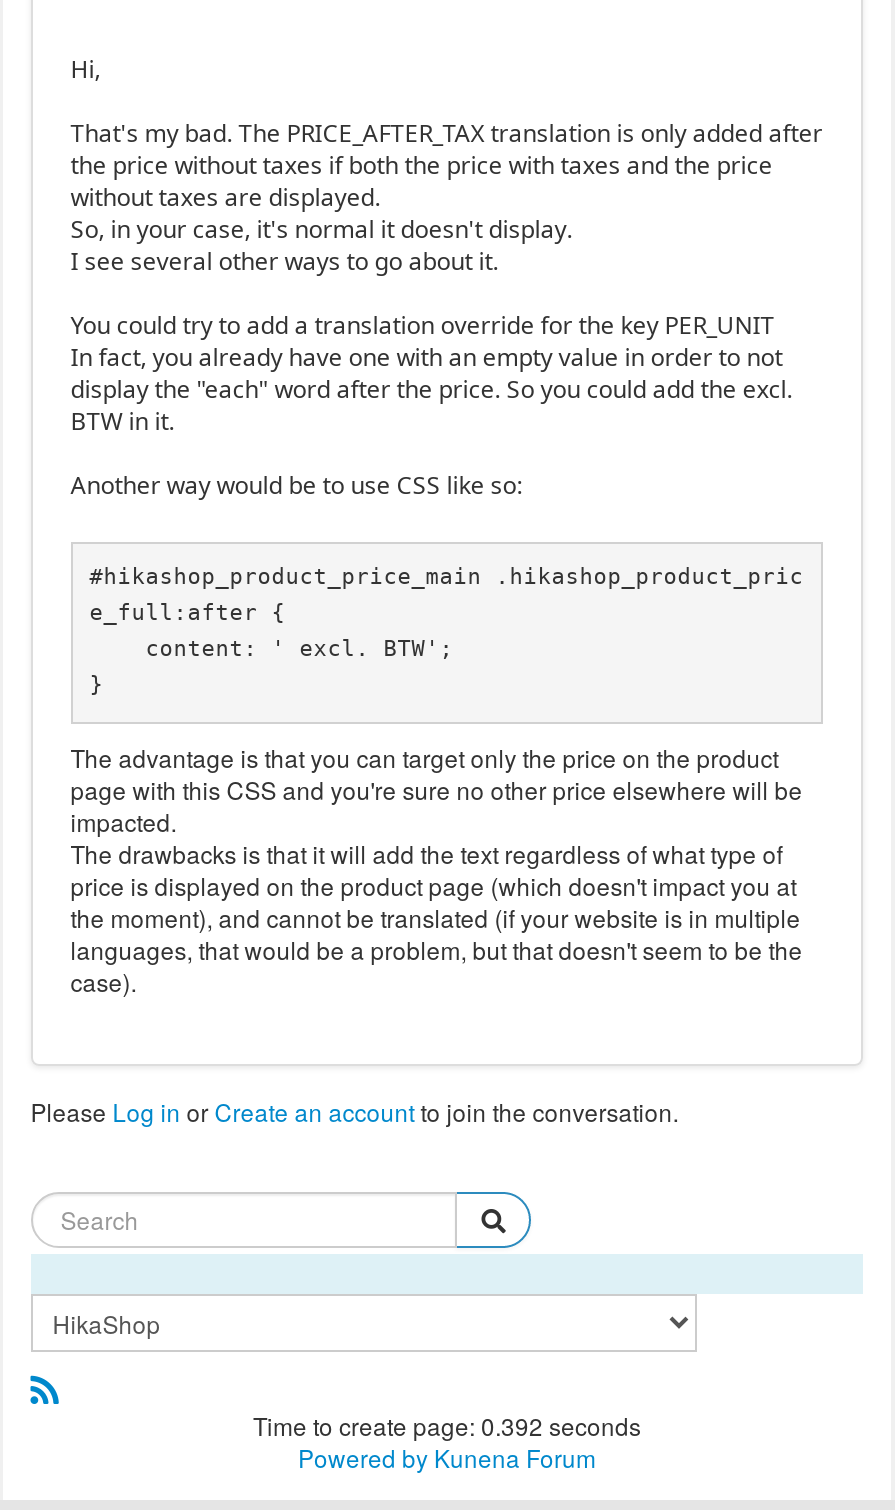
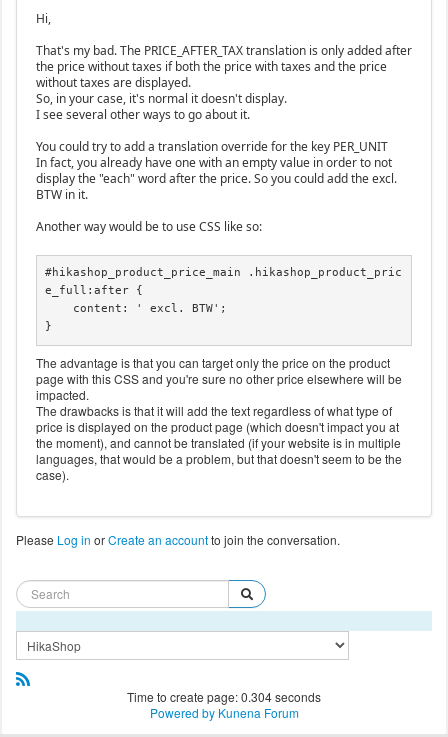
- Time to create page: 0.392 seconds
+ Time to create page: 0.304 seconds
